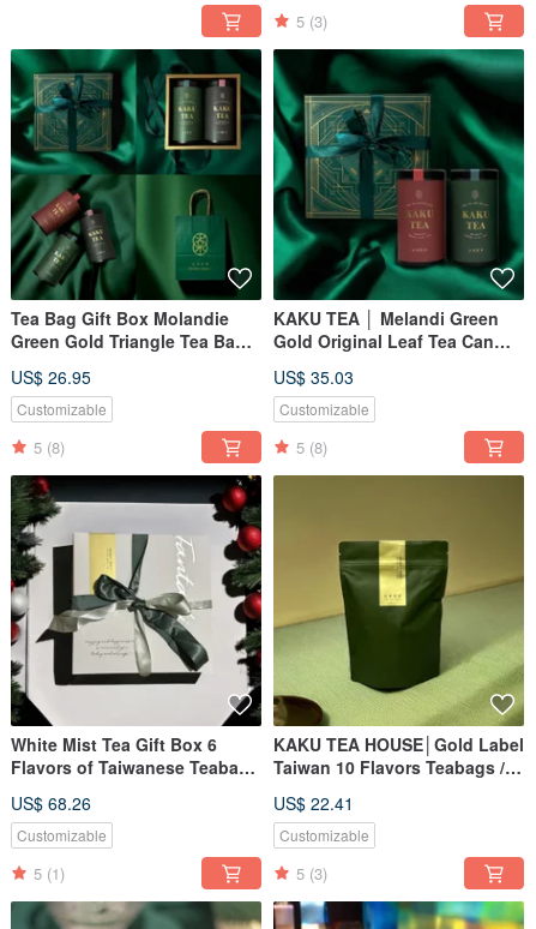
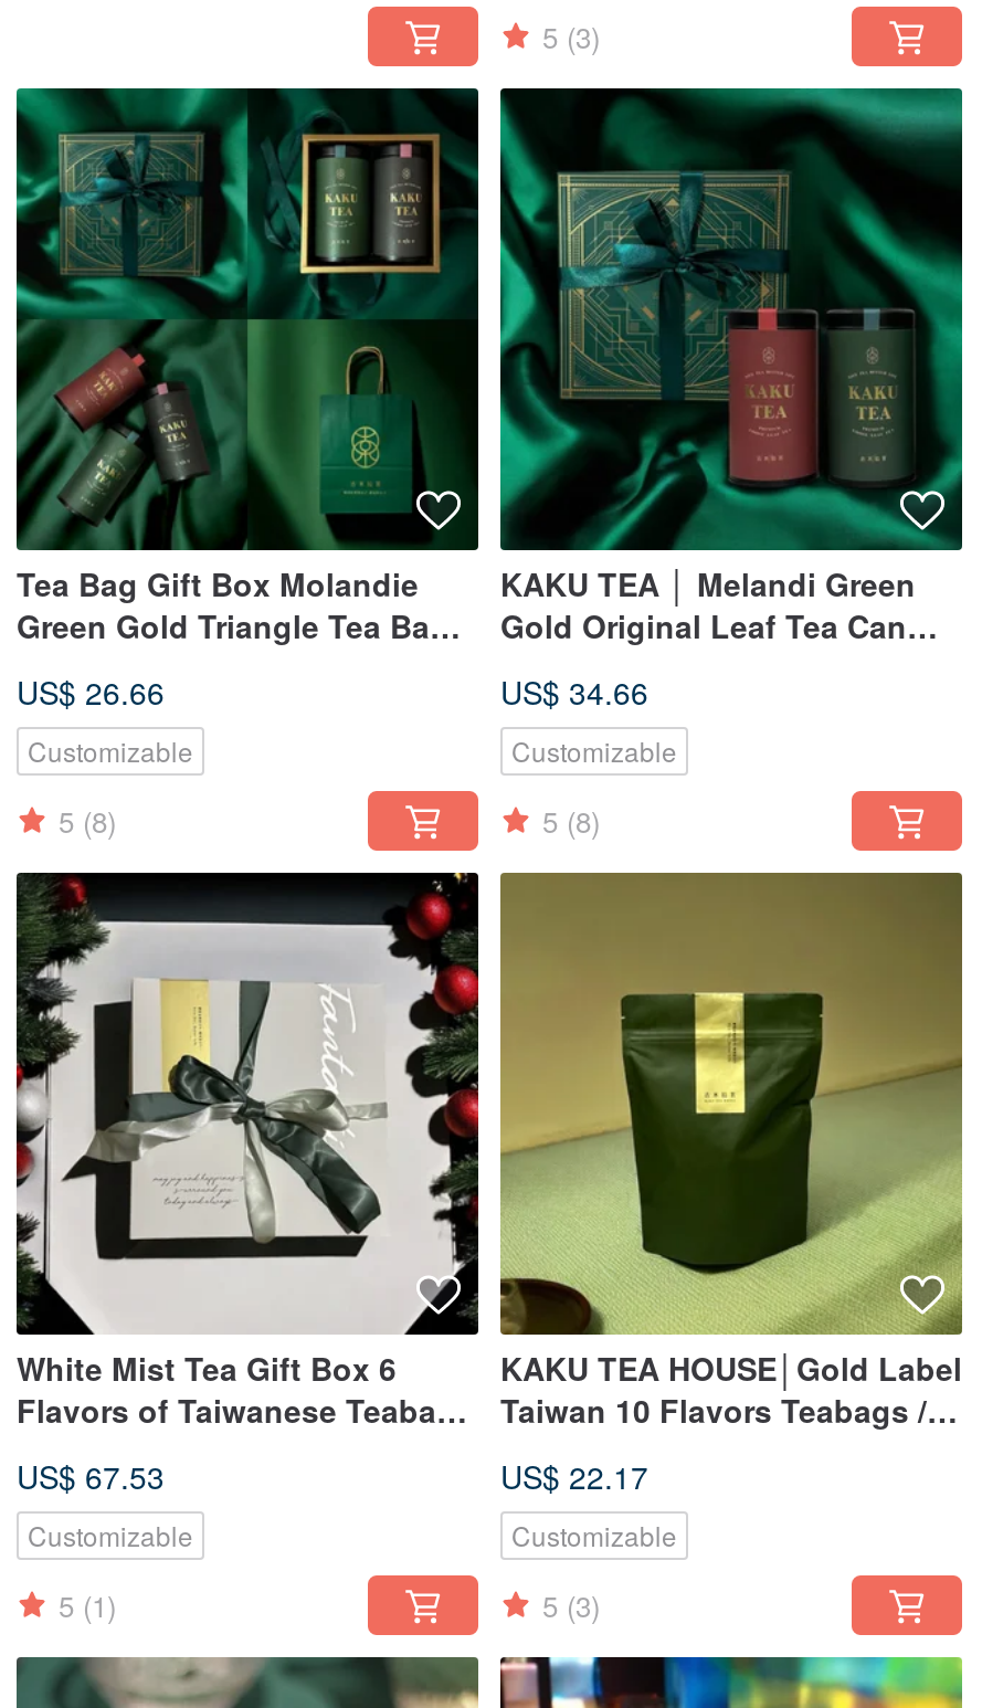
- US$ 26.95
+ US$ 26.66

- US$ 35.03
+ US$ 34.66

- US$ 68.26
+ US$ 67.53

- US$ 22.41
+ US$ 22.17
